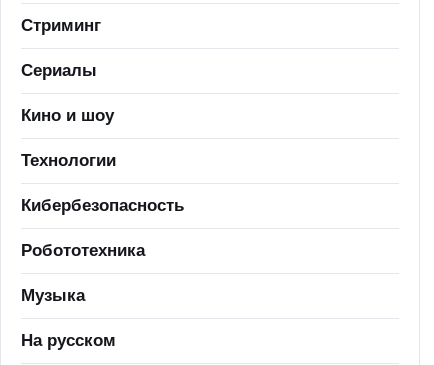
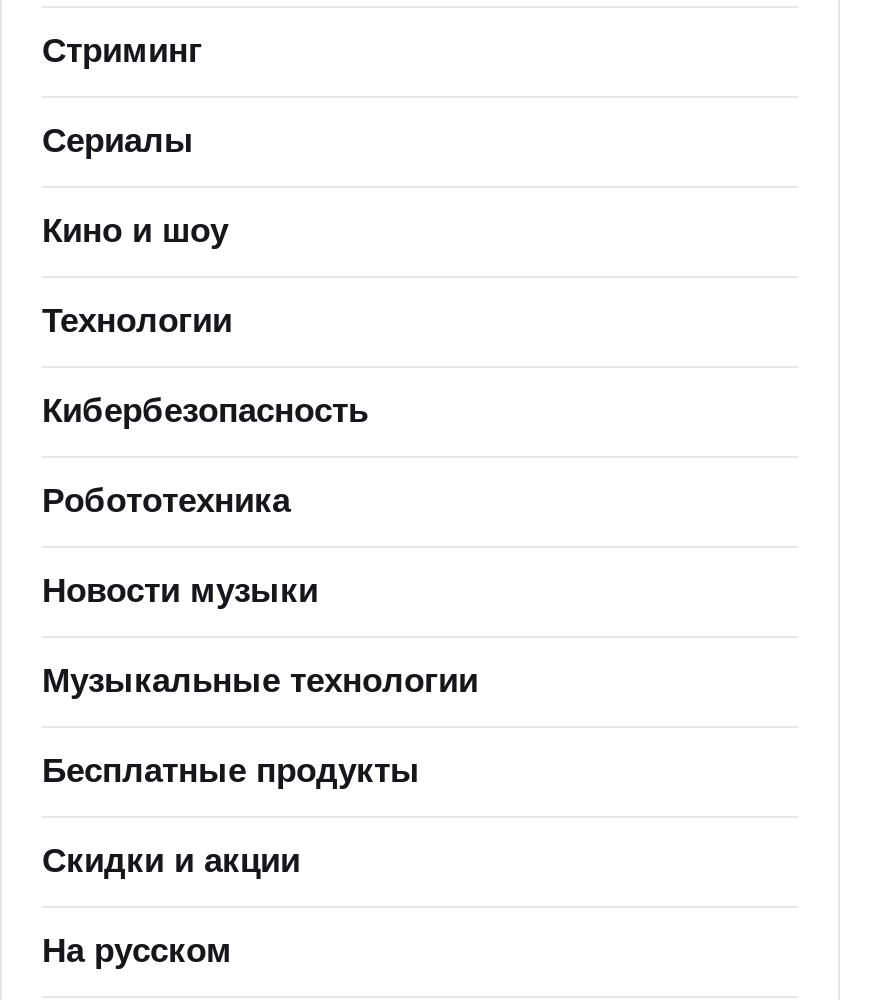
- Музыка
+ Новости музыки
+ Музыкальные технологии
+ Бесплатные продукты
+ Скидки и акции
